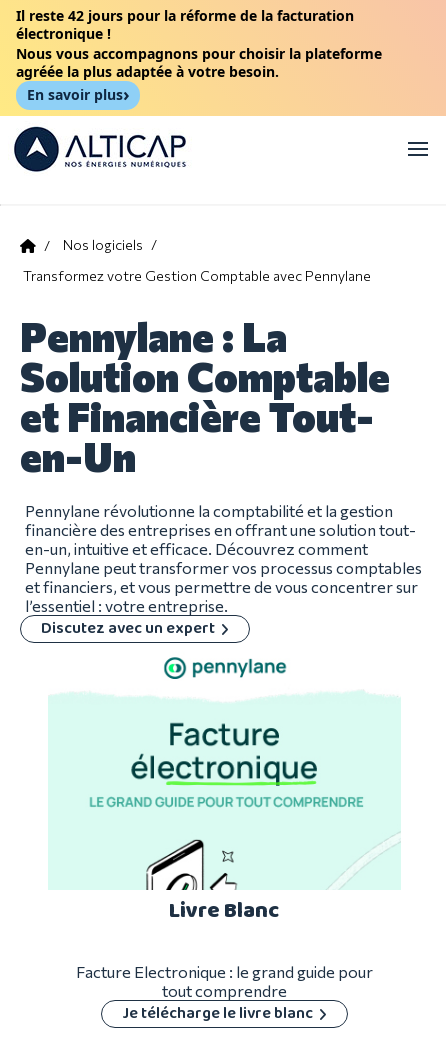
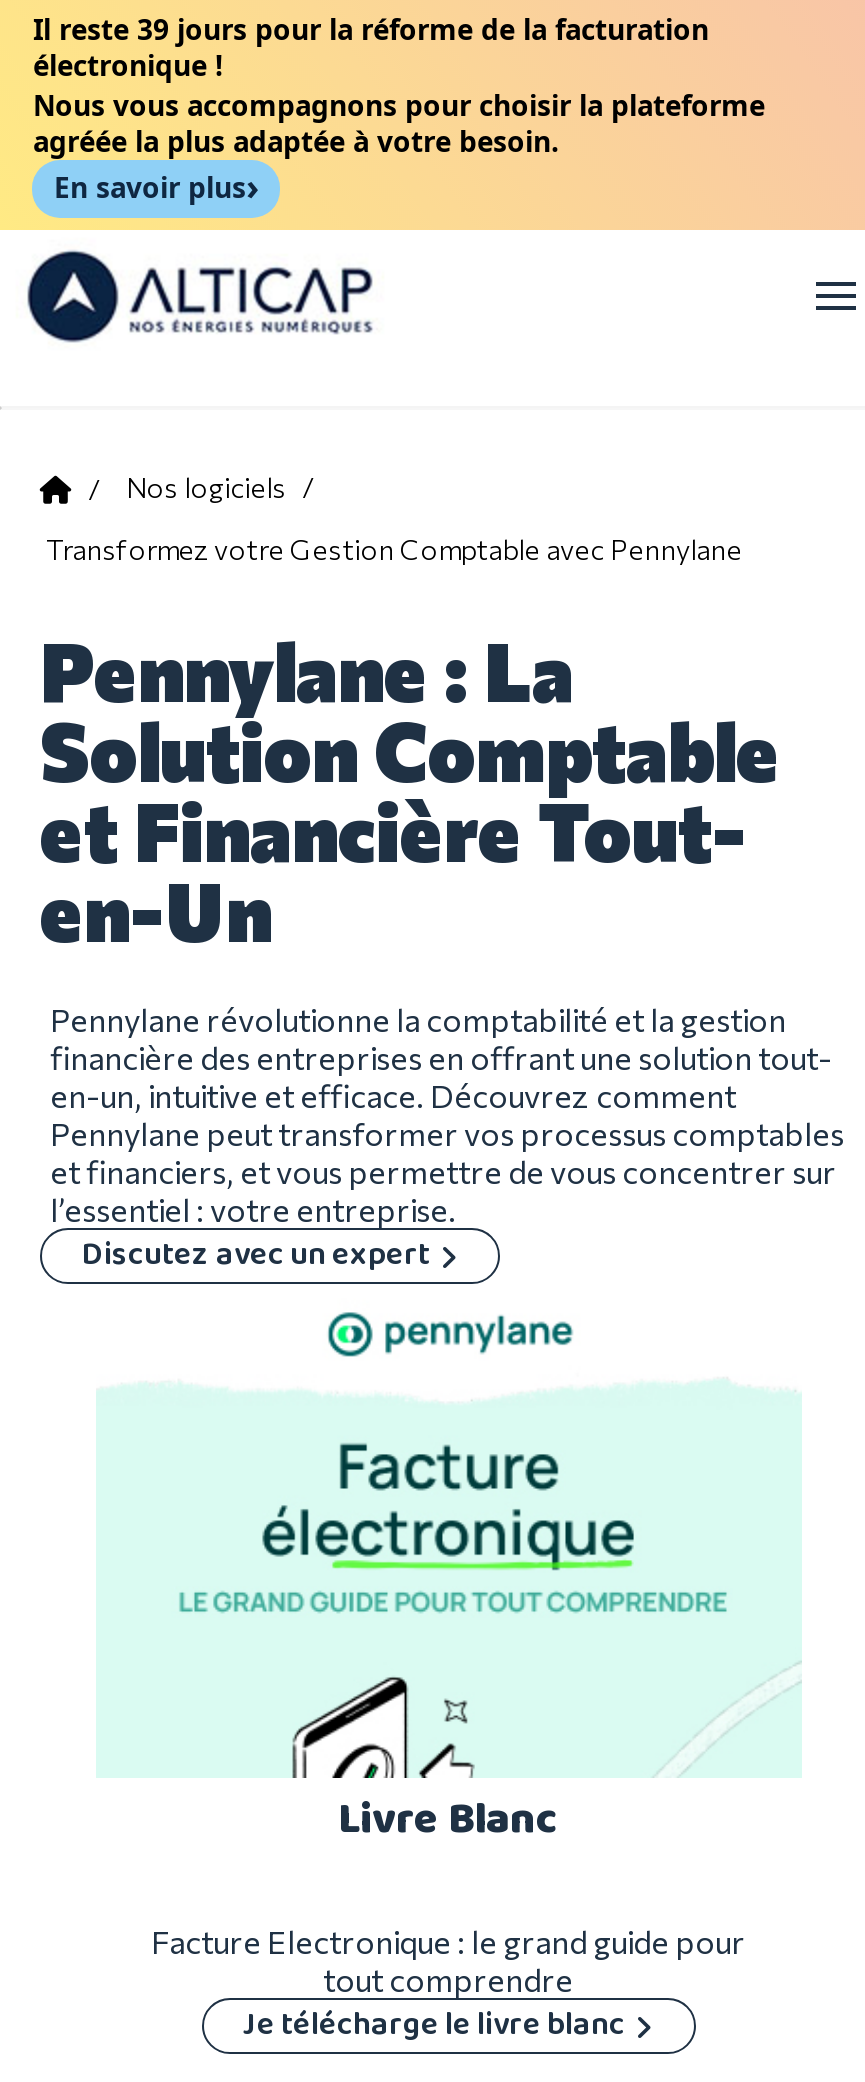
- Il reste 42 jours pour la réforme de la facturation
+ Il reste 39 jours pour la réforme de la facturation
